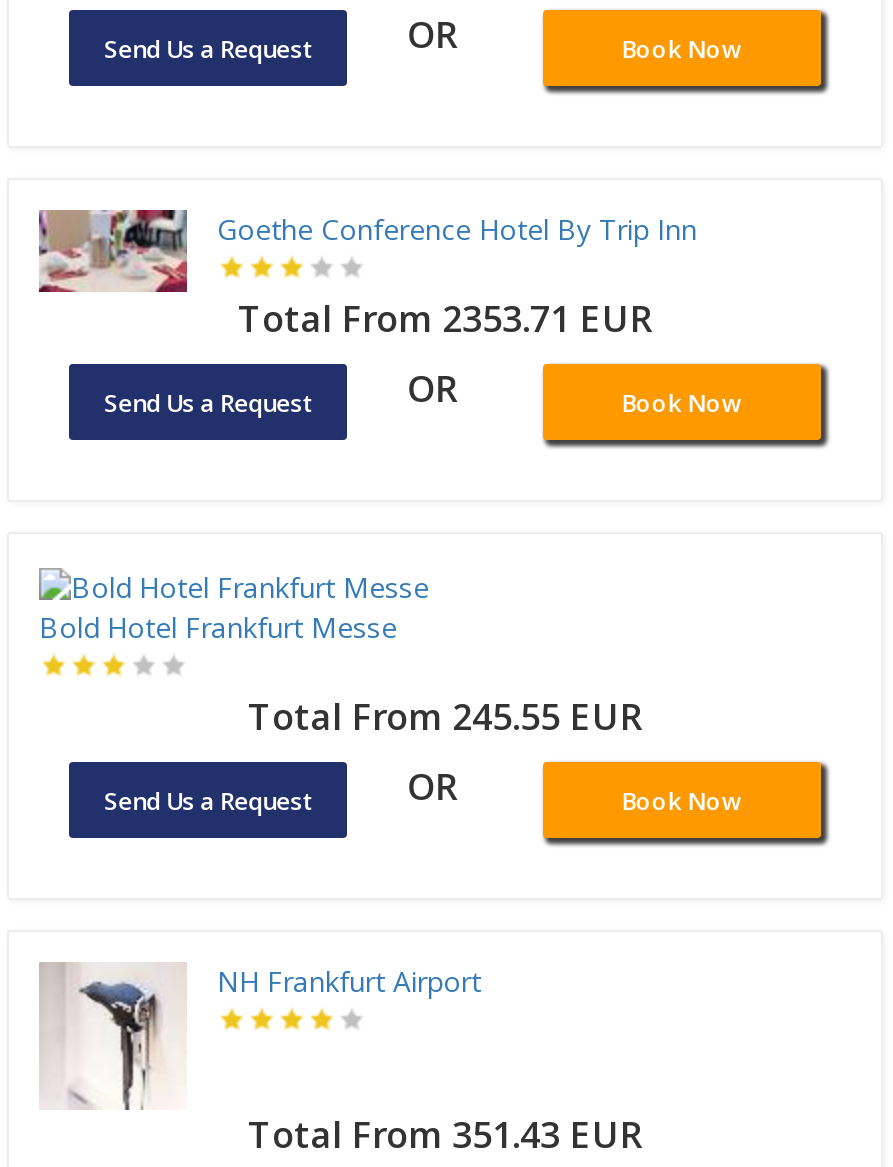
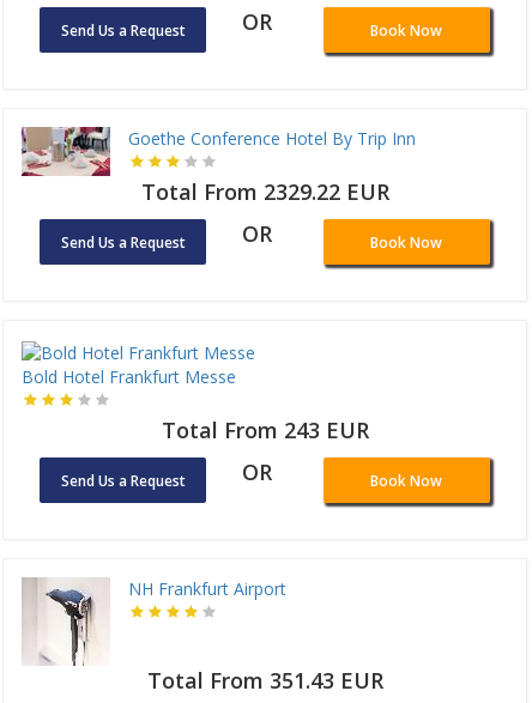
- Total From 2353.71 EUR
+ Total From 2329.22 EUR

- Total From 245.55 EUR
+ Total From 243 EUR
